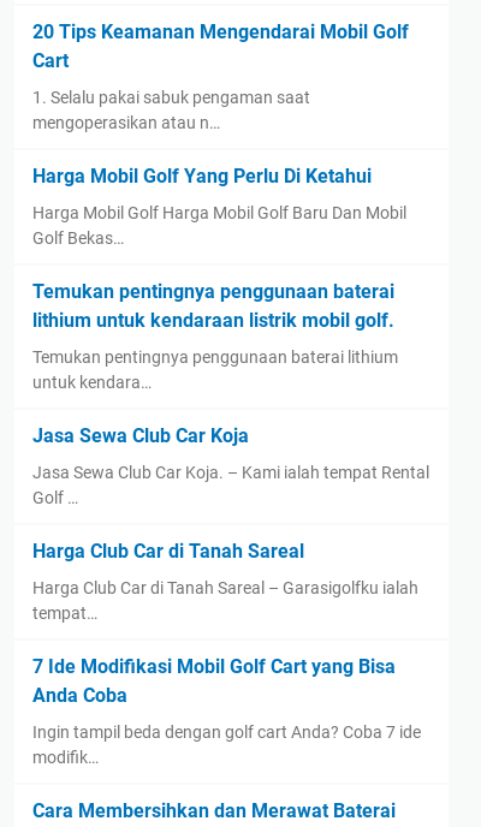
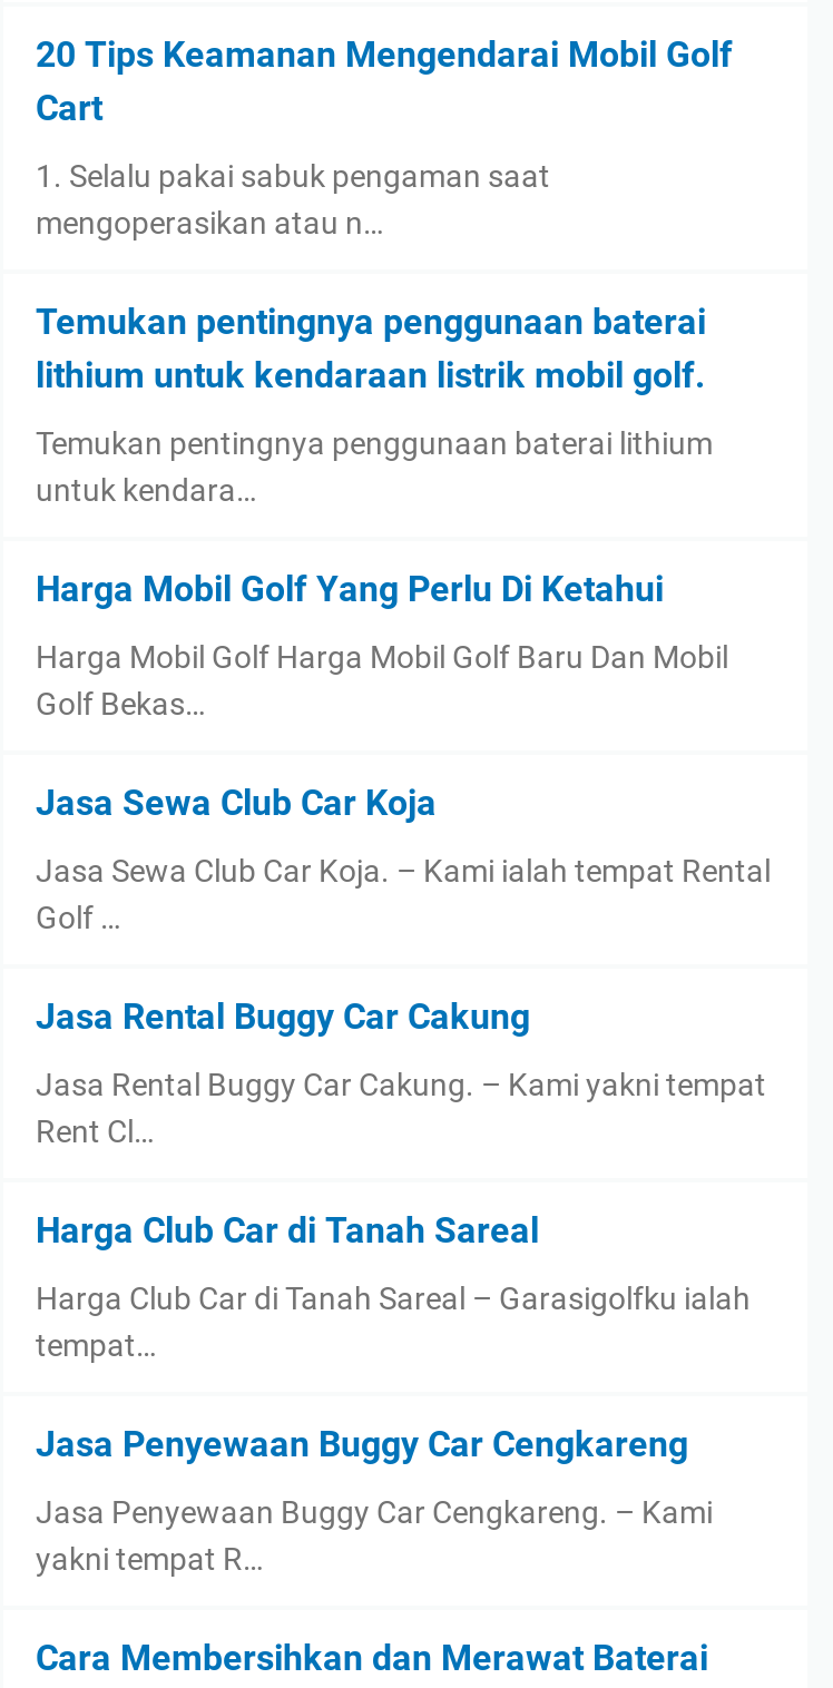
moved down: Harga Mobil Golf Yang Perlu Di Ketahui | Harga Mobil Golf Harga Mobil Golf Baru Dan Mobil | Golf Bekas…

moved up: Temukan pentingnya penggunaan baterai | lithium untuk kendaraan listrik mobil golf. | Temukan pentingnya penggunaan baterai lithium | untuk kendara…

+ Jasa Rental Buggy Car Cakung
+ Jasa Rental Buggy Car Cakung. – Kami yakni tempat
+ Rent Cl…

moved down: Harga Club Car di Tanah Sareal | Harga Club Car di Tanah Sareal – Garasigolfku ialah | tempat…

- 7 Ide Modifikasi Mobil Golf Cart yang Bisa
- Anda Coba
+ Jasa Penyewaan Buggy Car Cengkareng

- Ingin tampil beda dengan golf cart Anda? Coba 7 ide
- modifik…
+ Jasa Penyewaan Buggy Car Cengkareng. – Kami
+ yakni tempat R…
